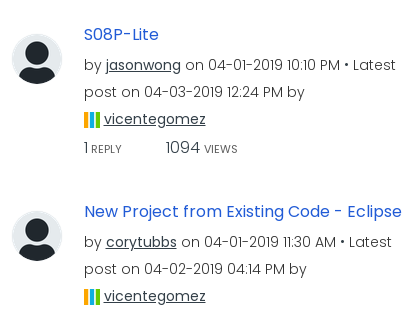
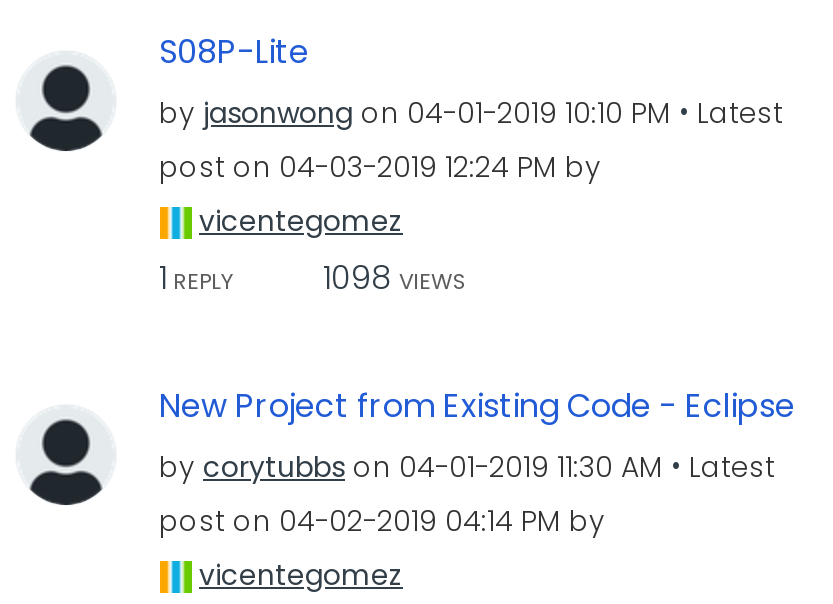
- 1 REPLY 1094 VIEWS
+ 1 REPLY 1098 VIEWS
